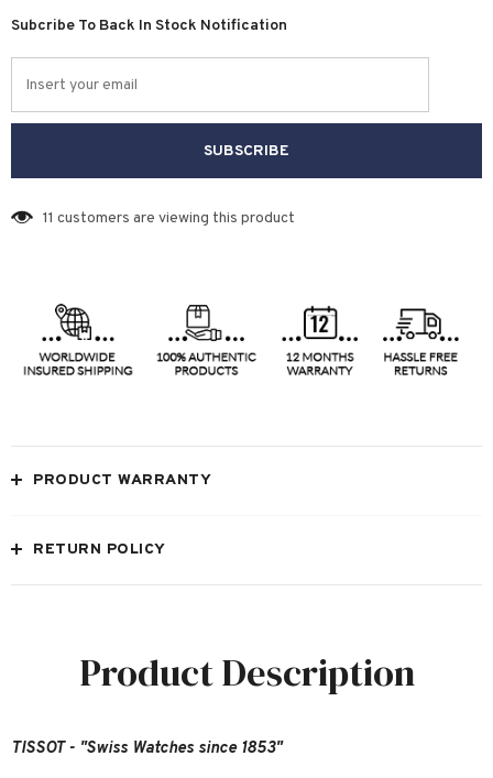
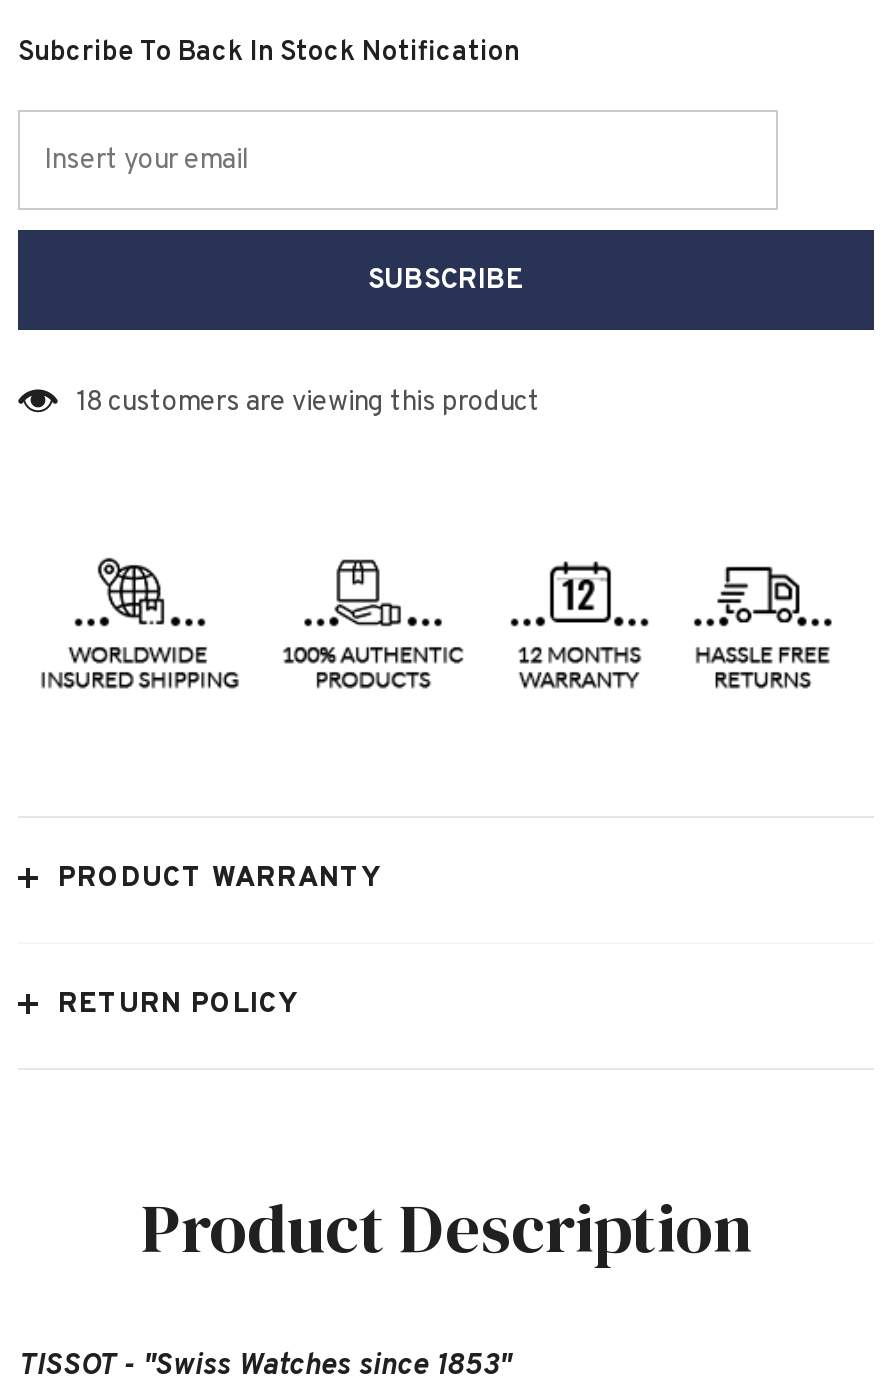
- 11 customers are viewing this product
+ 18 customers are viewing this product
